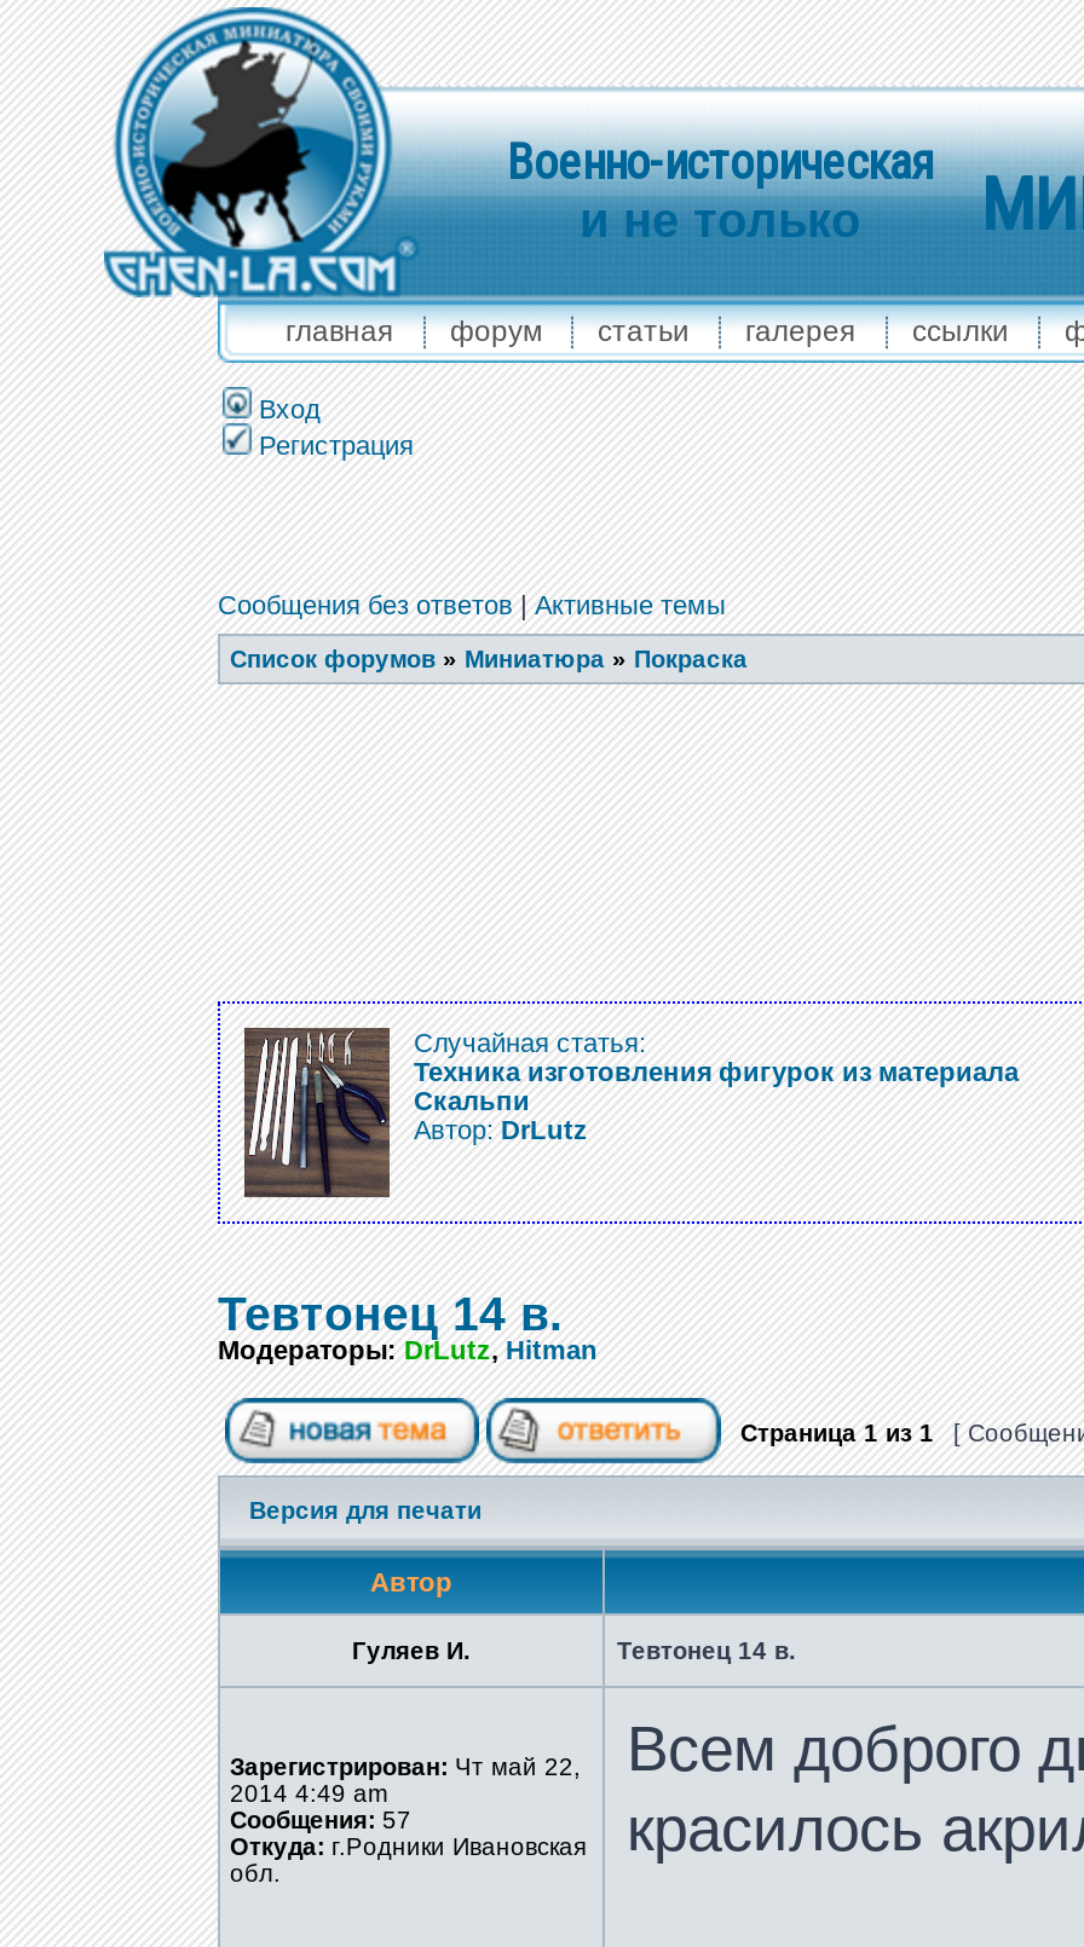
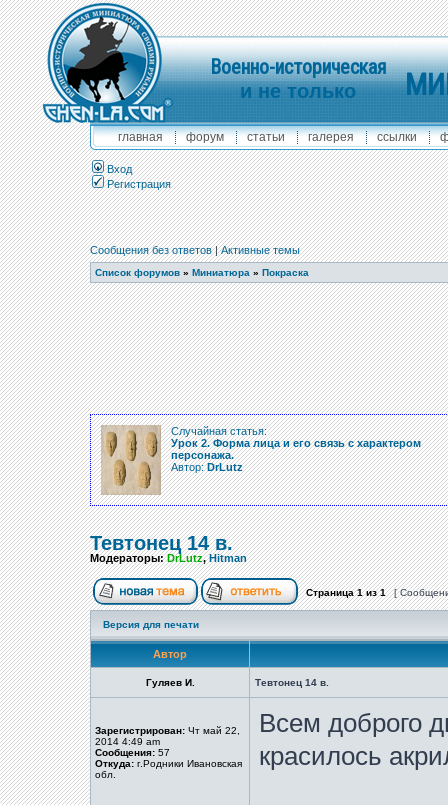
- [image]
- Техника изготовления фигурок из материала
- Скальпи
+ [image]
+ Урок 2. Форма лица и его связь с характером
+ персонажа.
